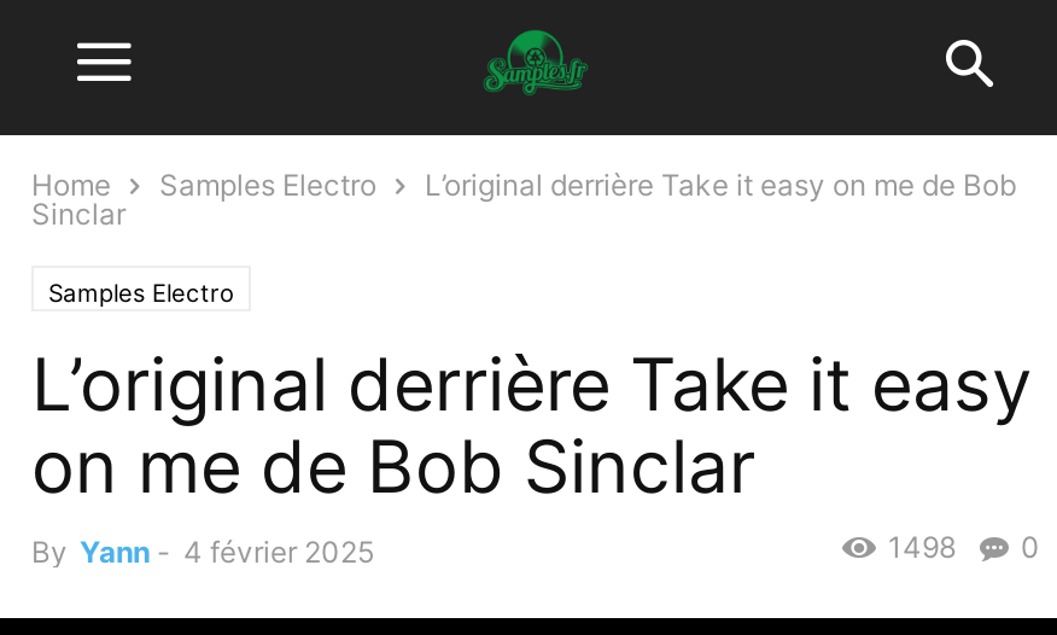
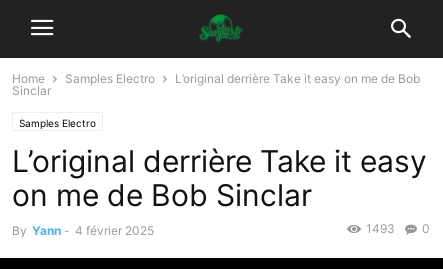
- 1498 0
+ 1493 0
